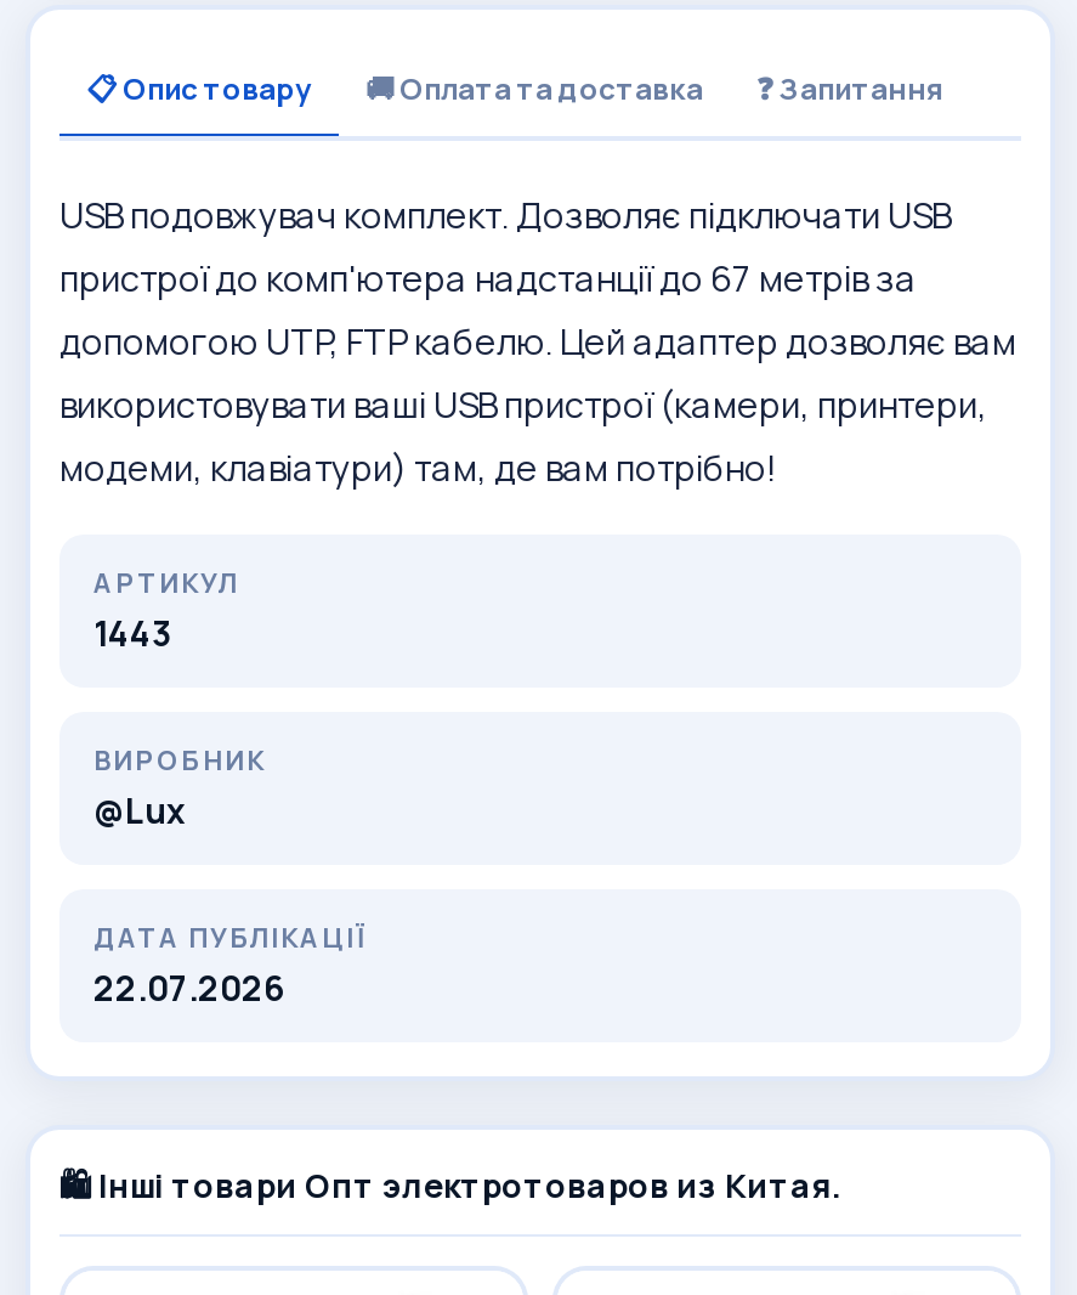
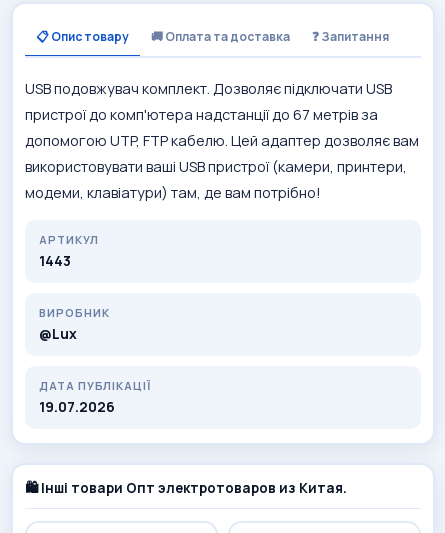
- 22.07.2026
+ 19.07.2026
